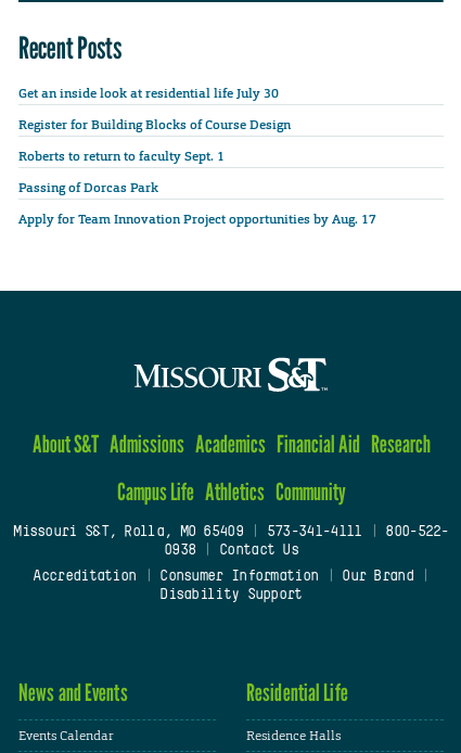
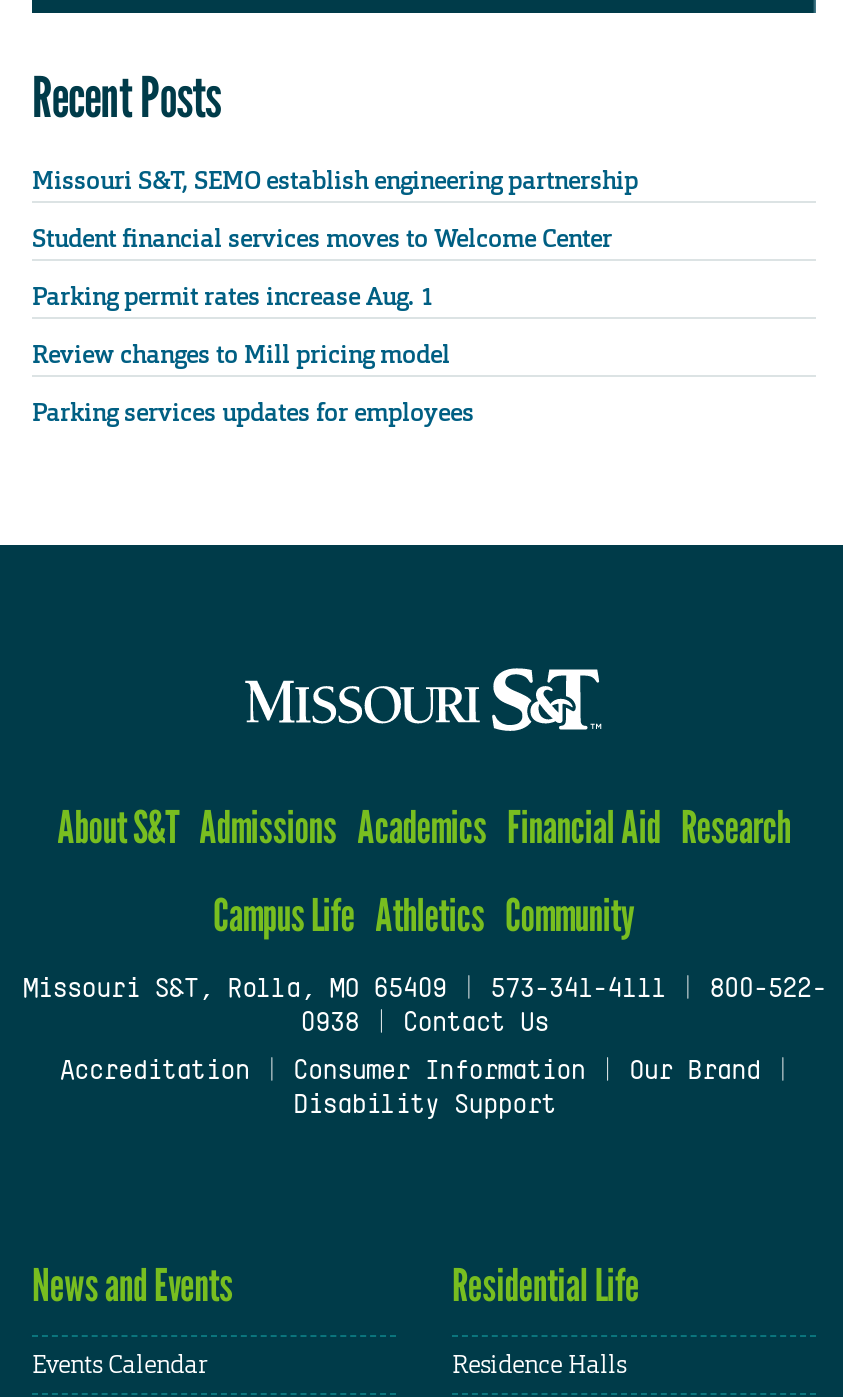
- Get an inside look at residential life July 30
+ Missouri S&T, SEMO establish engineering partnership

- Register for Building Blocks of Course Design
+ Student financial services moves to Welcome Center

- Roberts to return to faculty Sept. 1
+ Parking permit rates increase Aug. 1

- Passing of Dorcas Park
+ Review changes to Mill pricing model

- Apply for Team Innovation Project opportunities by Aug. 17
+ Parking services updates for employees
